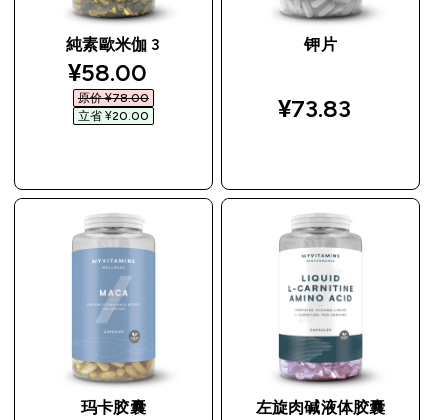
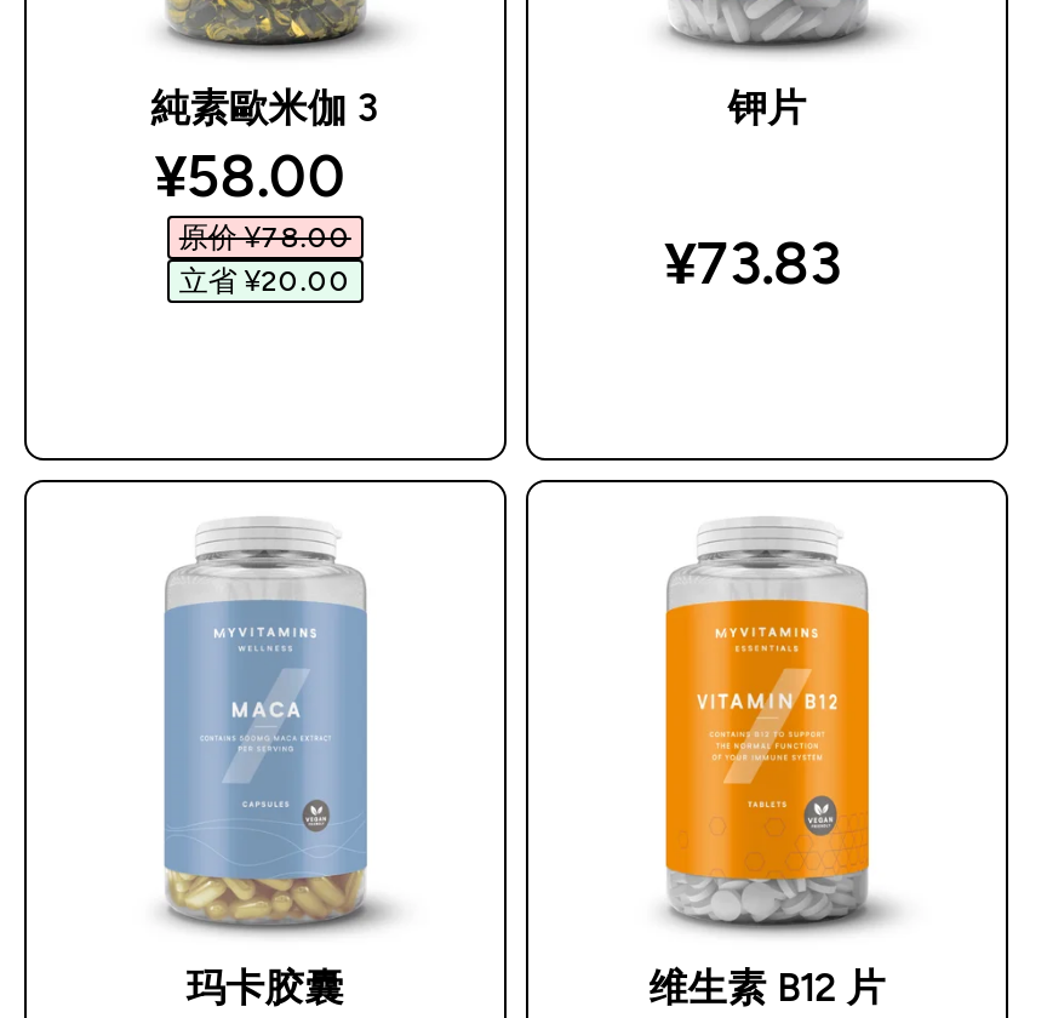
- [image]
- 左旋肉碱液体胶囊
+ [image]
+ 维生素 B12 片
